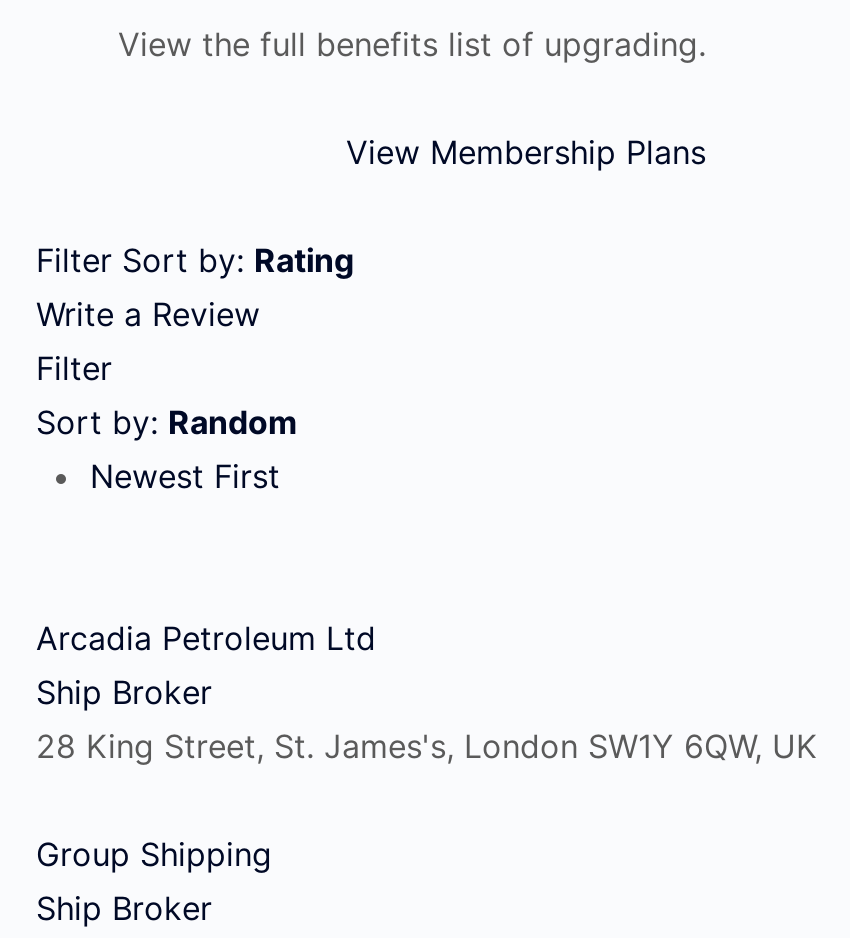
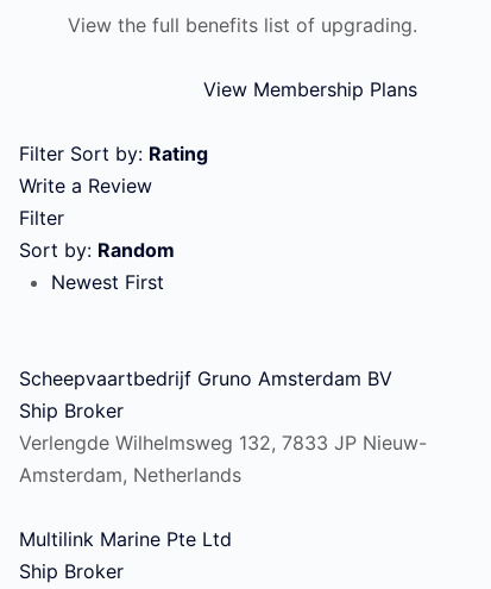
- Arcadia Petroleum Ltd
+ Scheepvaartbedrijf Gruno Amsterdam BV

- 28 King Street, St. James's, London SW1Y 6QW, UK
+ Verlengde Wilhelmsweg 132, 7833 JP Nieuw-
+ Amsterdam, Netherlands

- Group Shipping
+ Multilink Marine Pte Ltd
